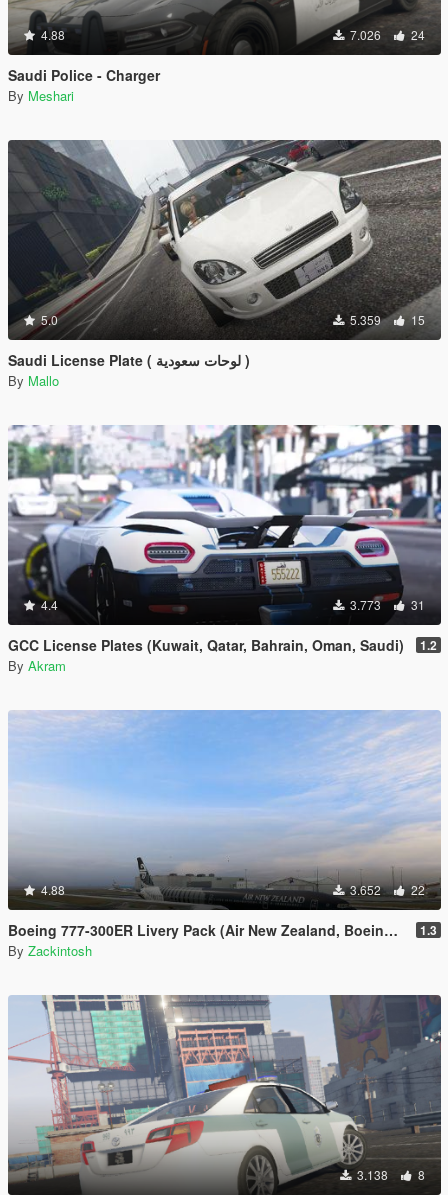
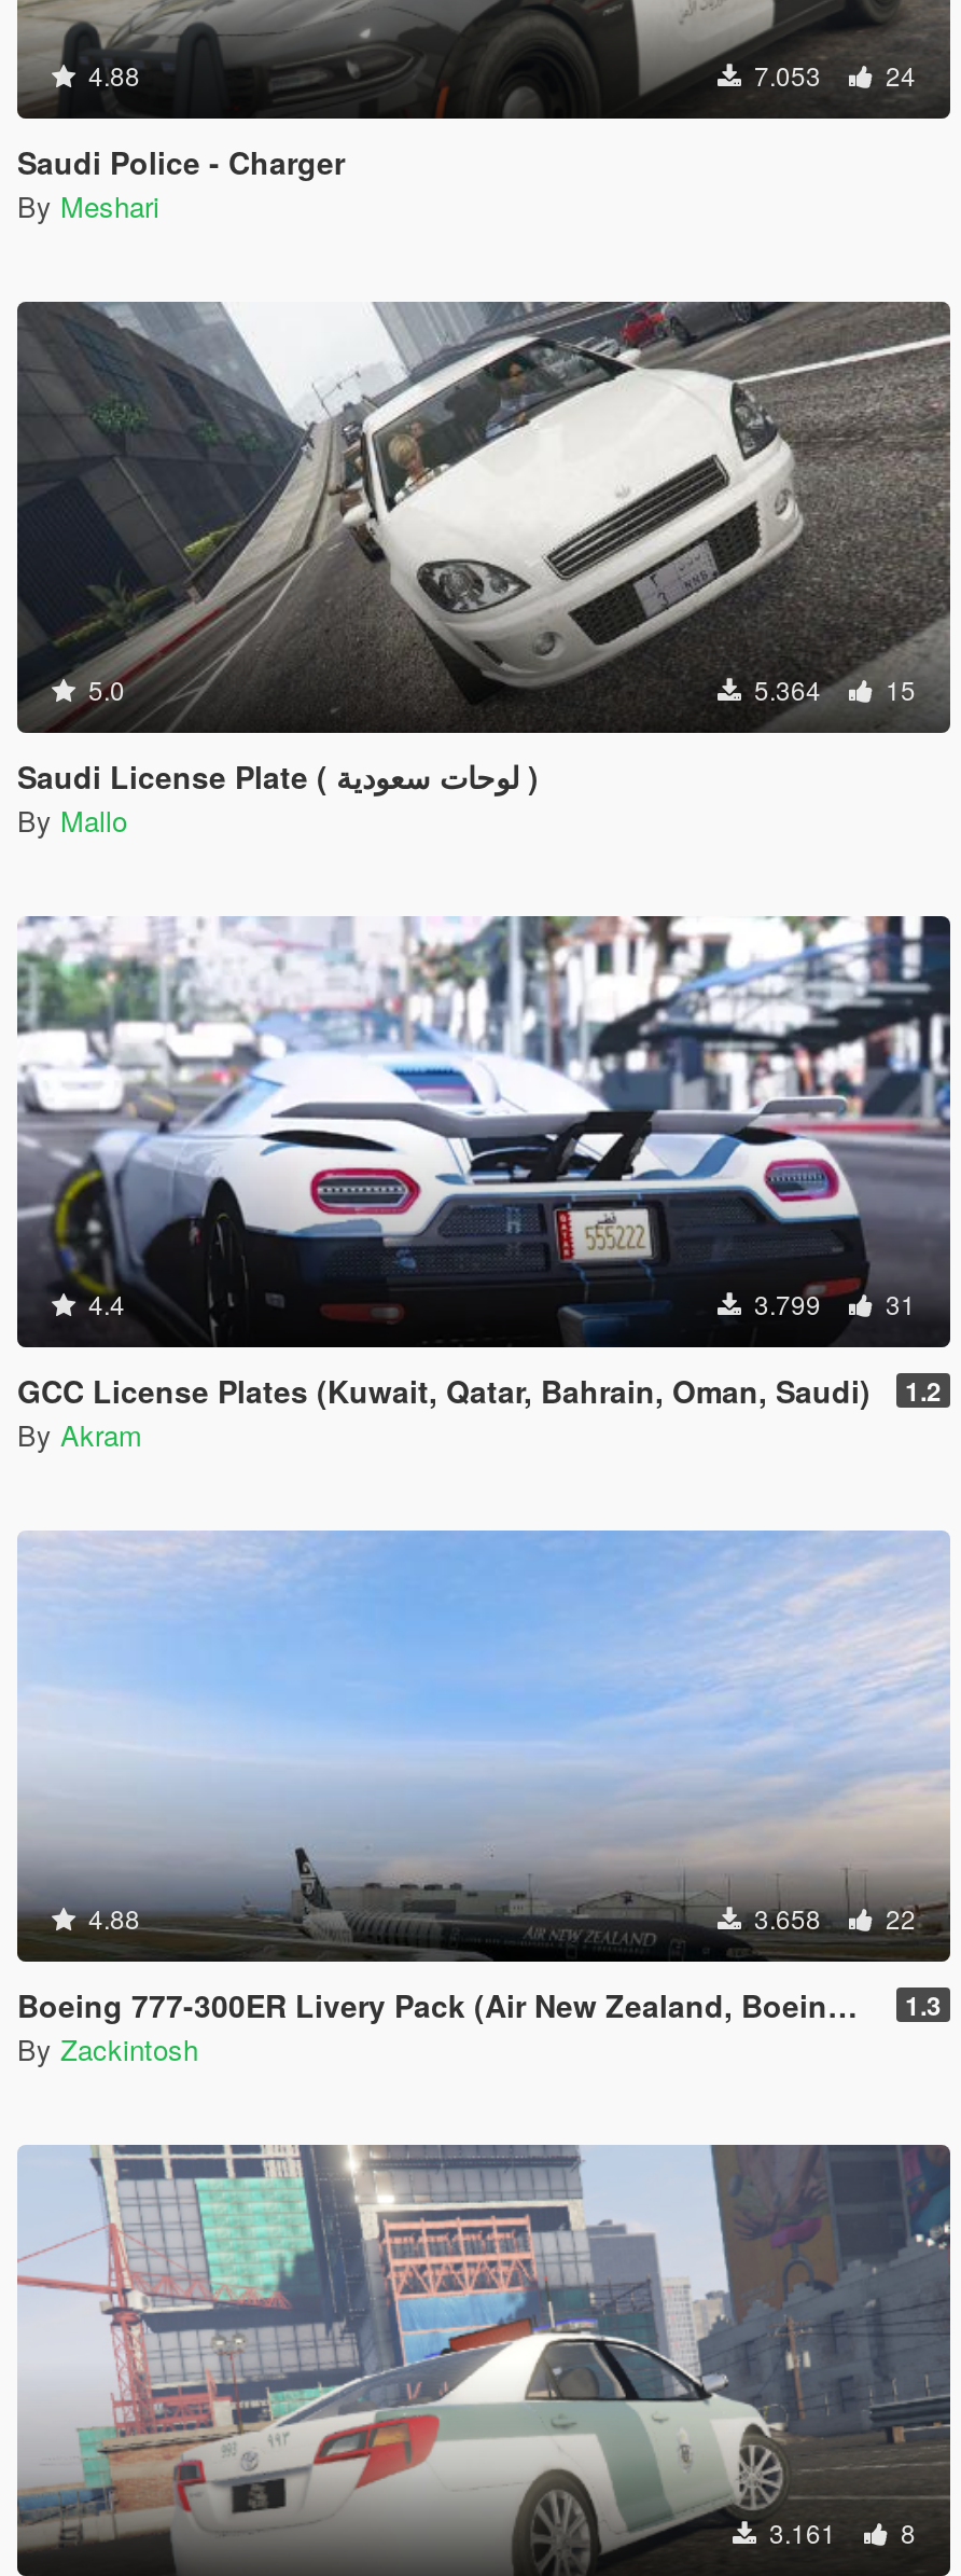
- 7.026 24
+ 7.053 24

- 5.359 15
+ 5.364 15

- 3.773 31
+ 3.799 31

- 3.652 22
+ 3.658 22

- 3.138 8
+ 3.161 8
